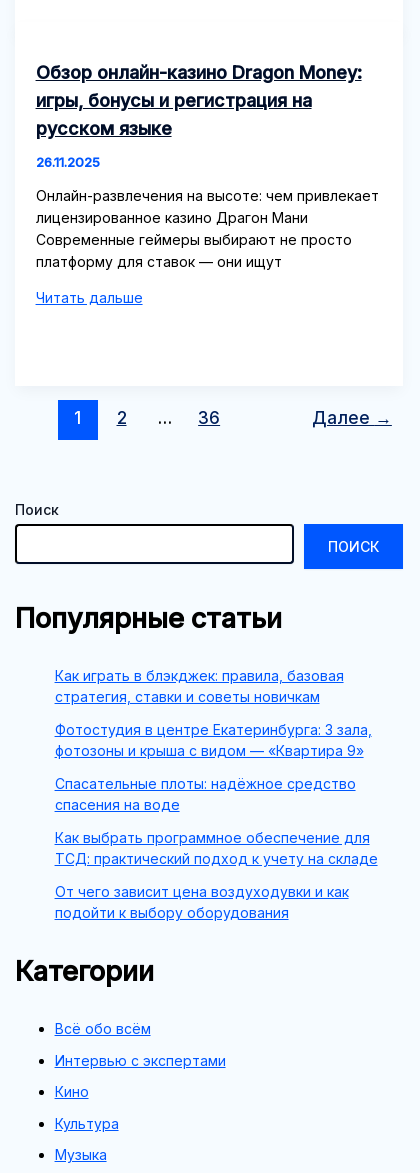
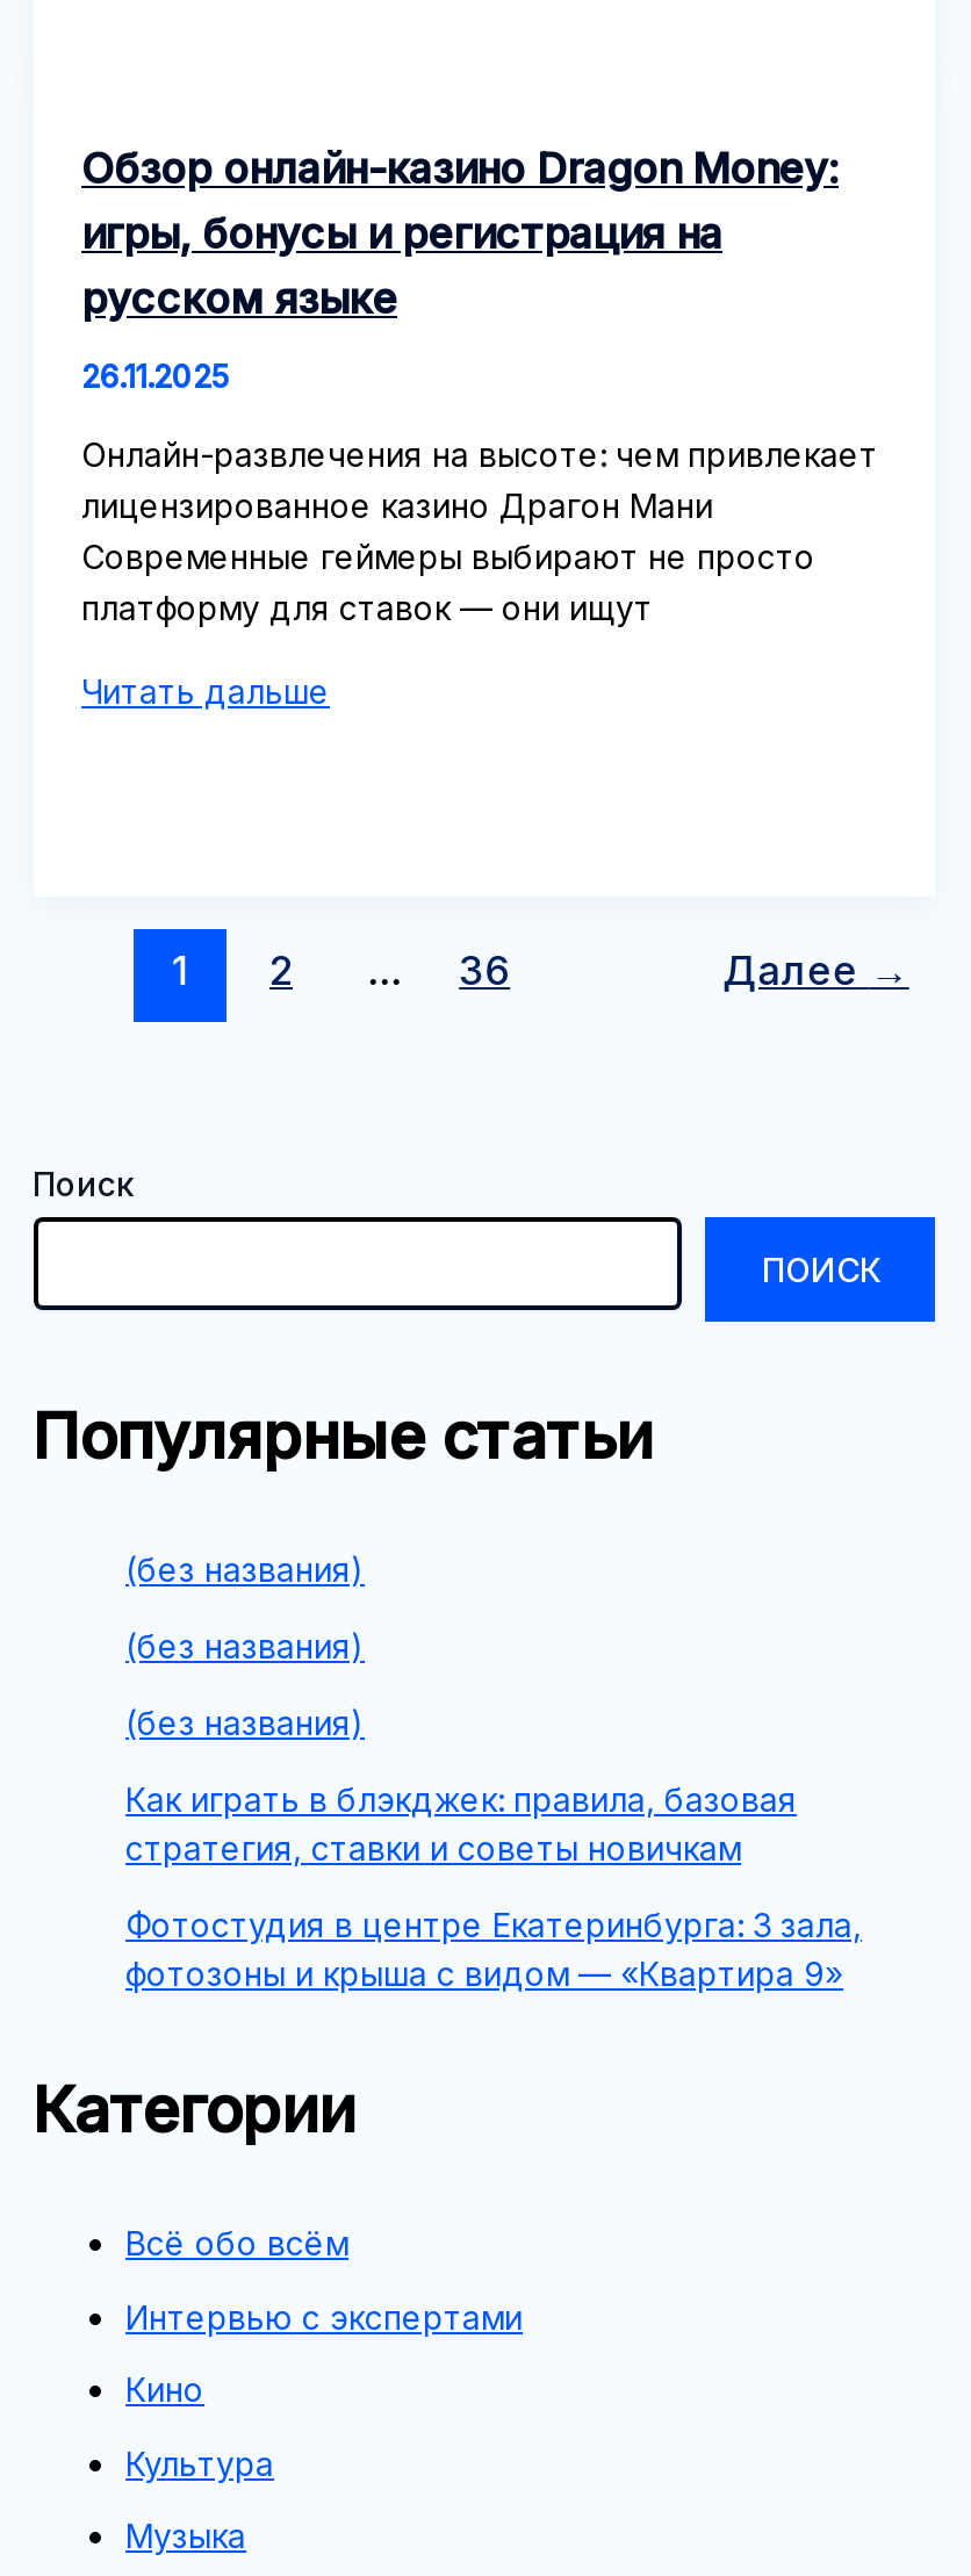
+ (без названия)
+ (без названия)
+ (без названия)

moved down: Как играть в блэкджек: правила, базовая | стратегия, ставки и советы новичкам | фотозоны и крыша с видом — «Квартира 9»

- Спасательные плоты: надёжное средство
- спасения на воде
- Как выбрать программное обеспечение для
- ТСД: практический подход к учету на складе
- От чего зависит цена воздуходувки и как
- подойти к выбору оборудования
